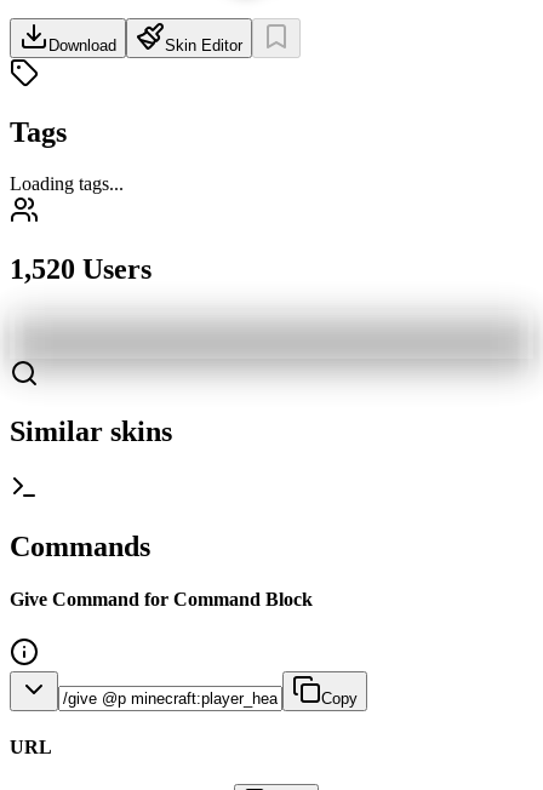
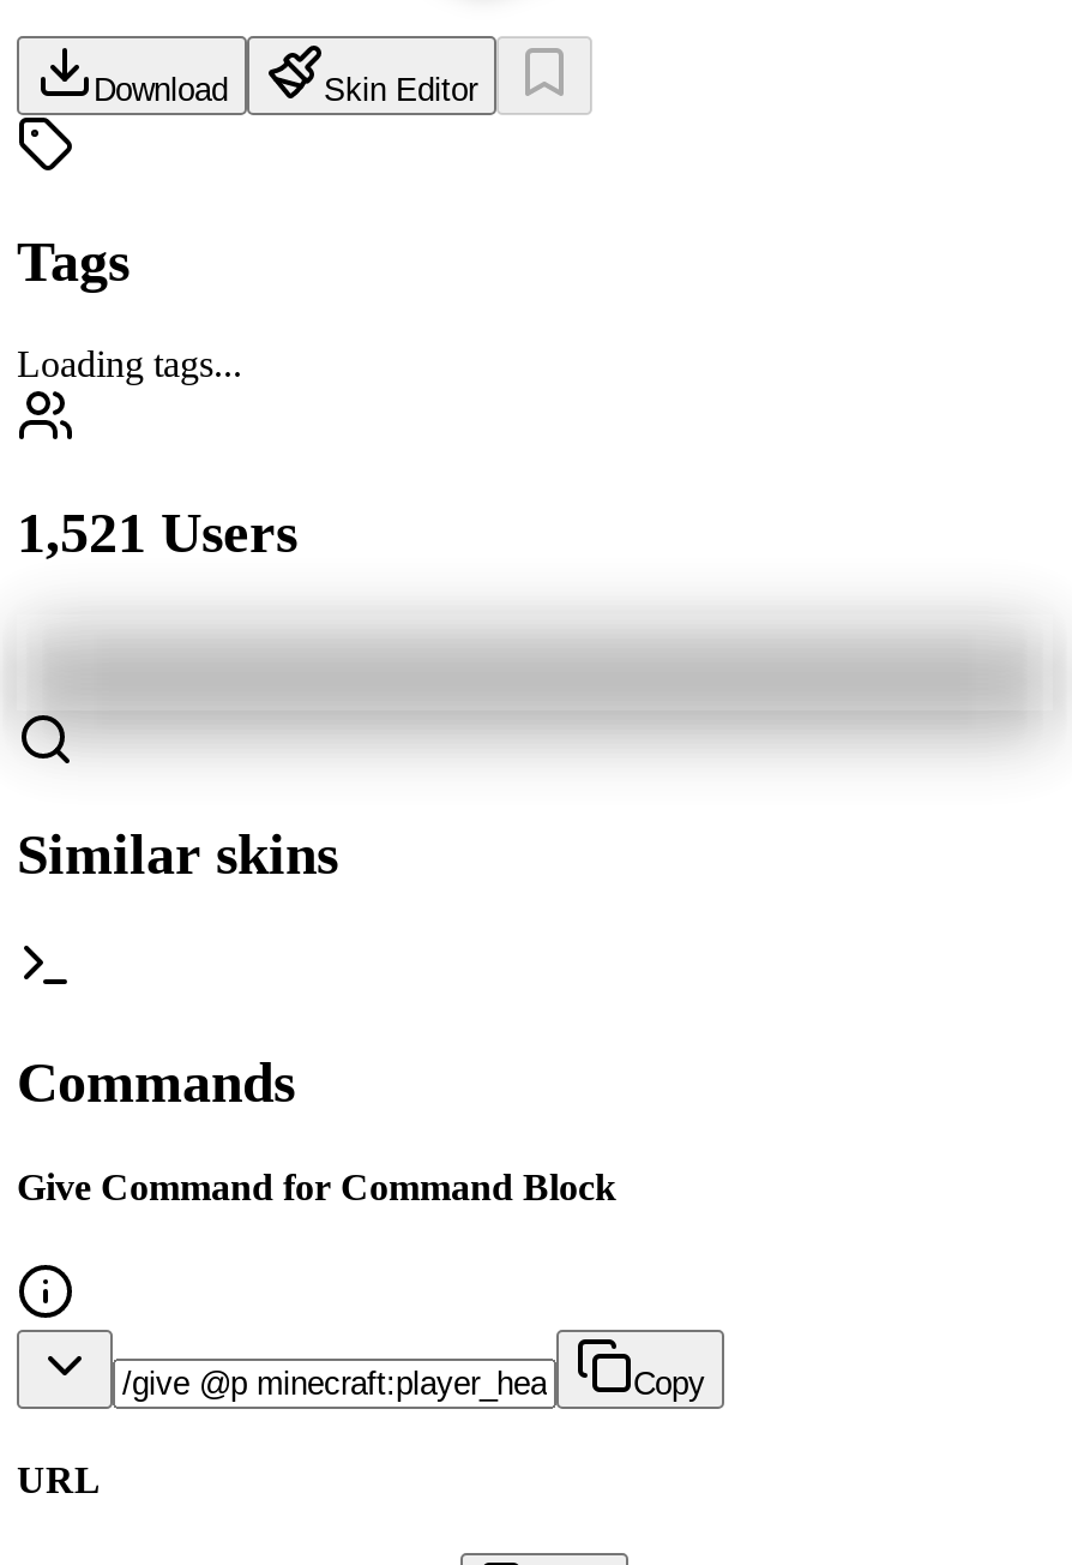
- 1,520 Users
+ 1,521 Users
